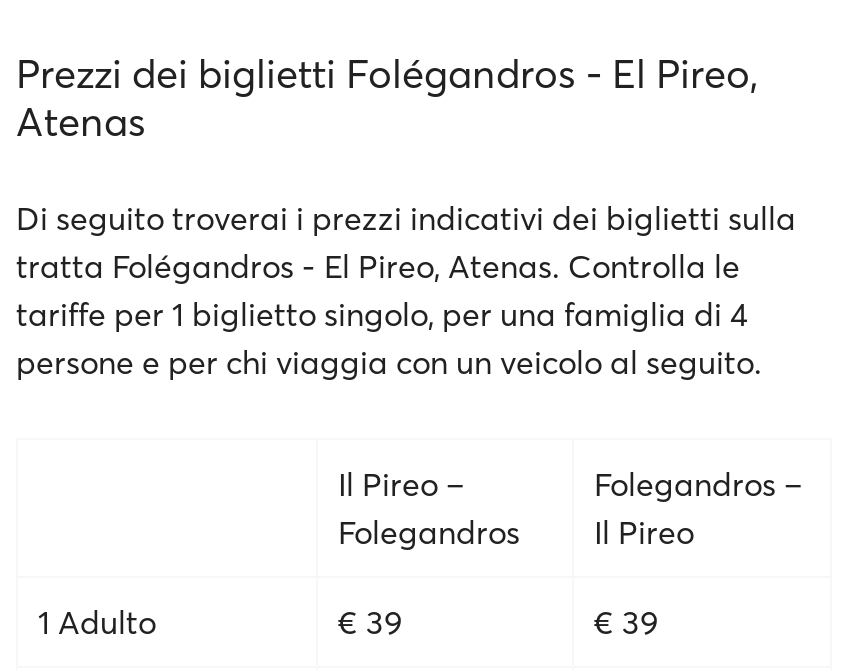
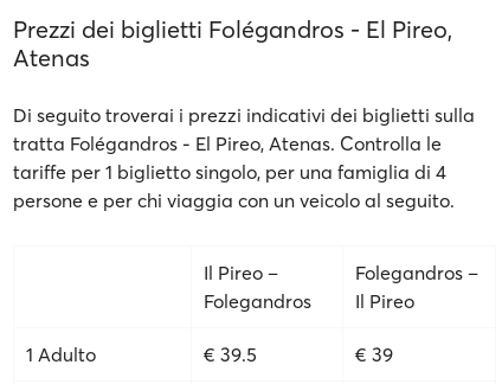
- € 39
+ € 39.5
